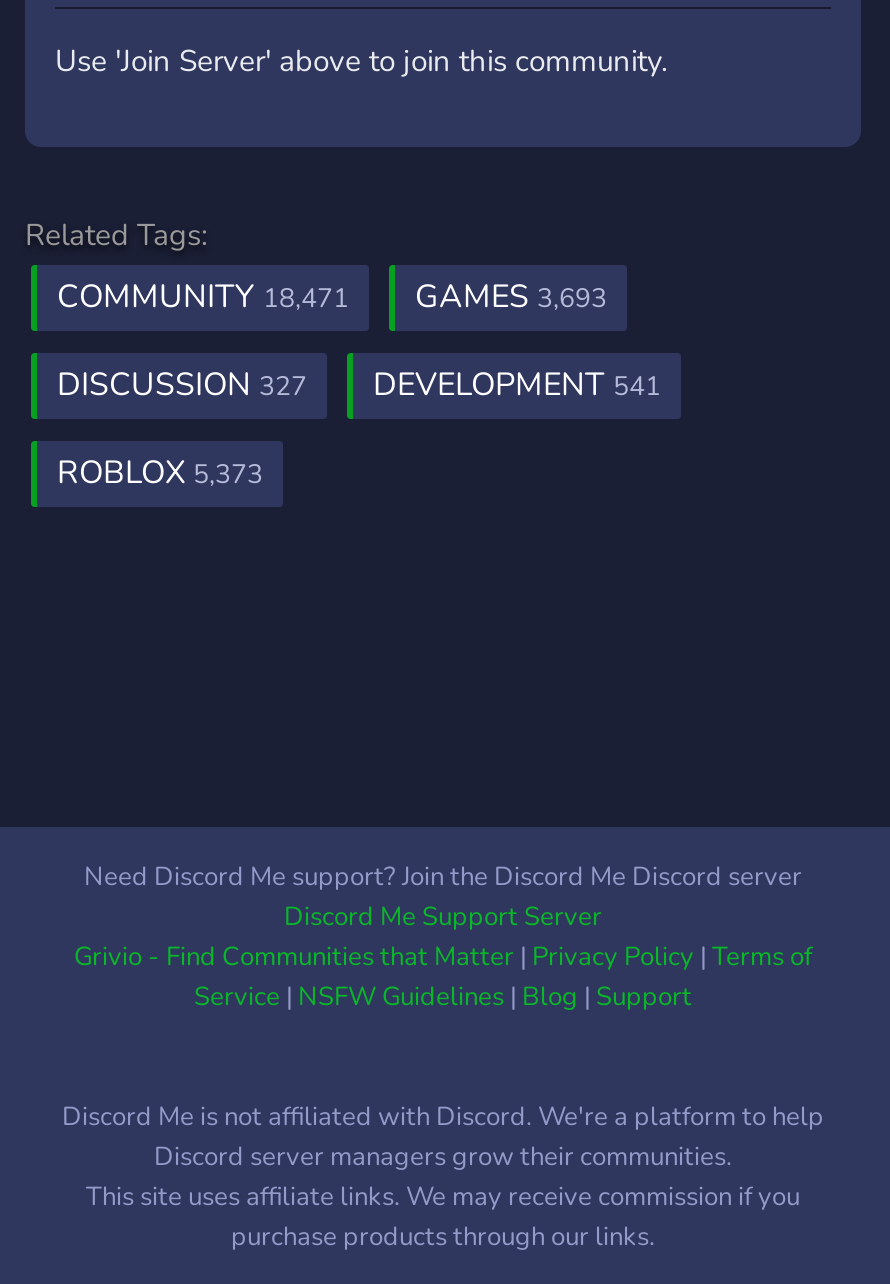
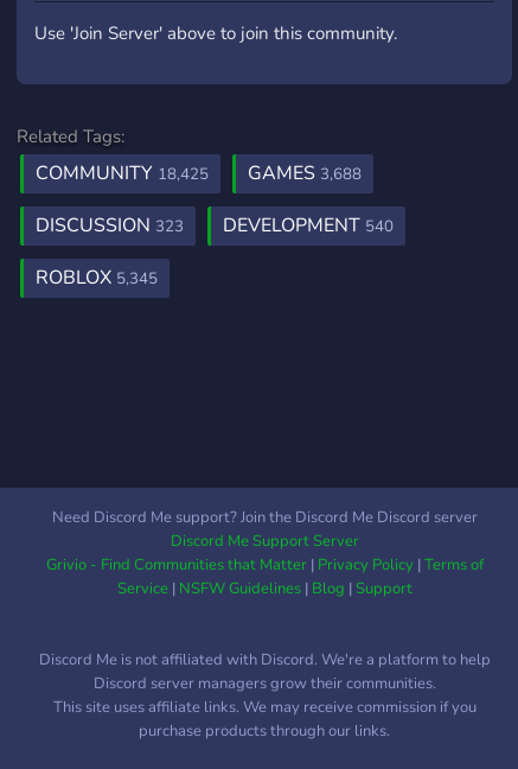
- COMMUNITY 18,471
+ COMMUNITY 18,425

- GAMES 3,693
+ GAMES 3,688

- DISCUSSION 327
+ DISCUSSION 323

- DEVELOPMENT 541
+ DEVELOPMENT 540

- ROBLOX 5,373
+ ROBLOX 5,345
